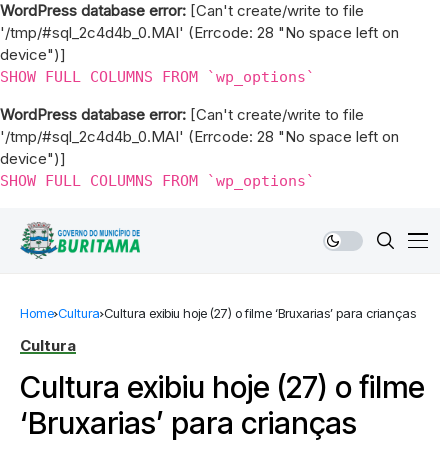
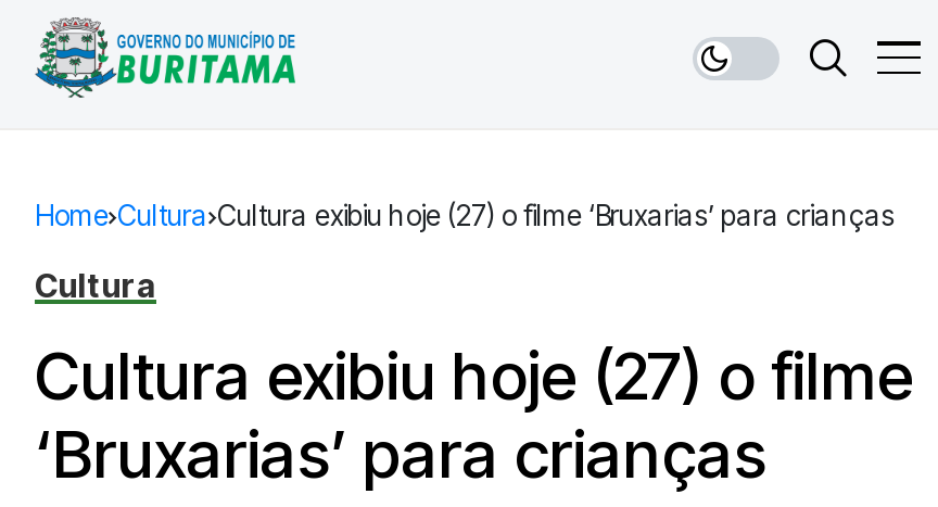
- WordPress database error: [Can't create/write to file
- '/tmp/#sql_2c4d4b_0.MAI' (Errcode: 28 "No space left on
- device")]
- SHOW FULL COLUMNS FROM `wp_options`
- WordPress database error: [Can't create/write to file
- '/tmp/#sql_2c4d4b_0.MAI' (Errcode: 28 "No space left on
- device")]
- SHOW FULL COLUMNS FROM `wp_options`
